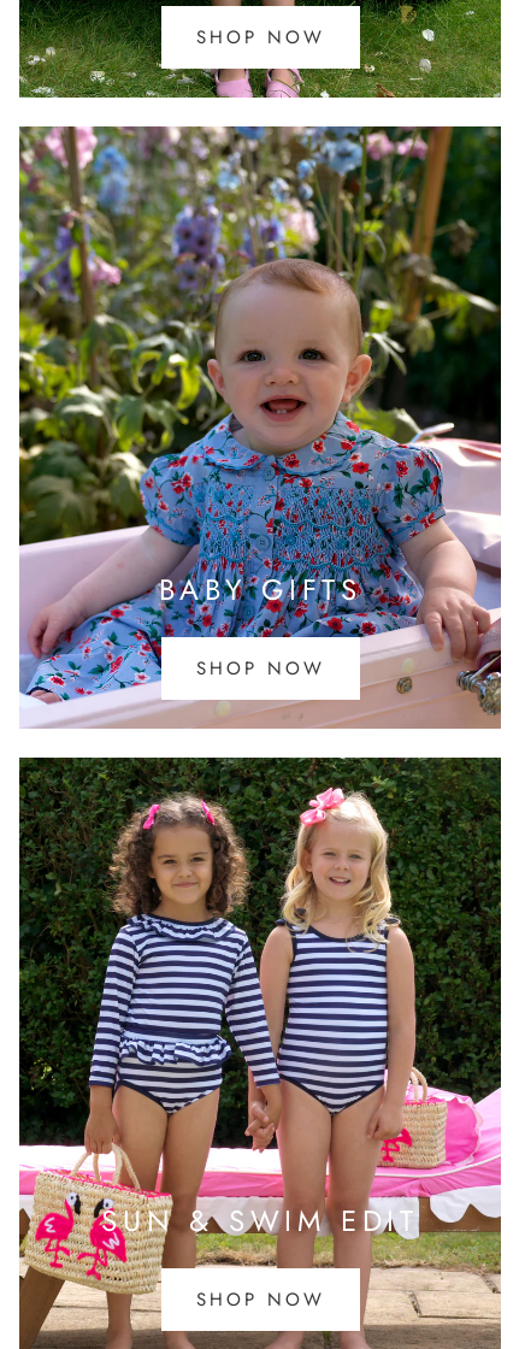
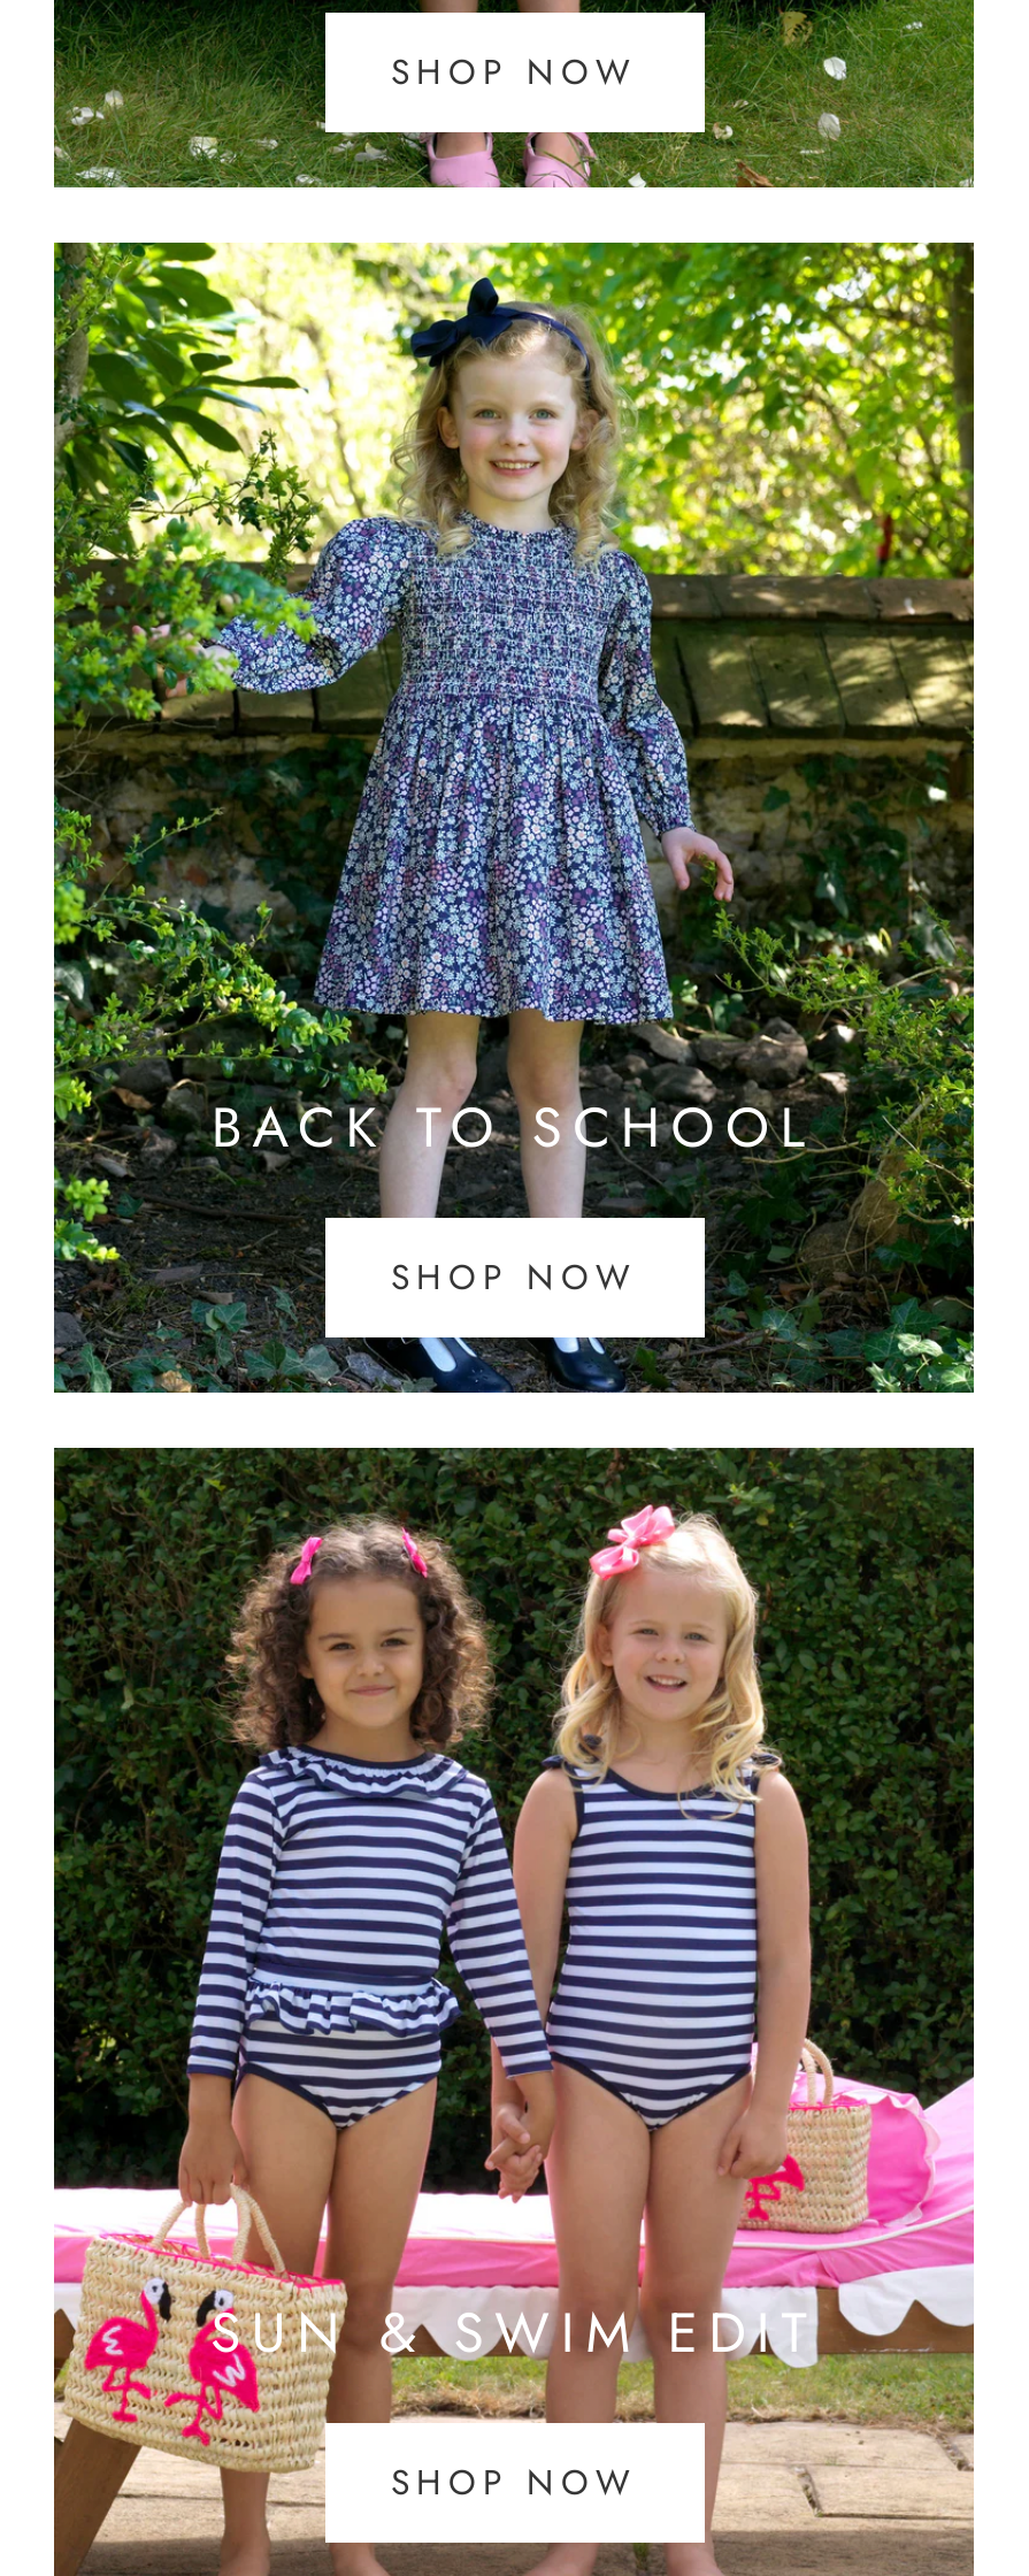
- [image]
- BABY GIFTS
+ [image]
+ BACK TO SCHOOL
